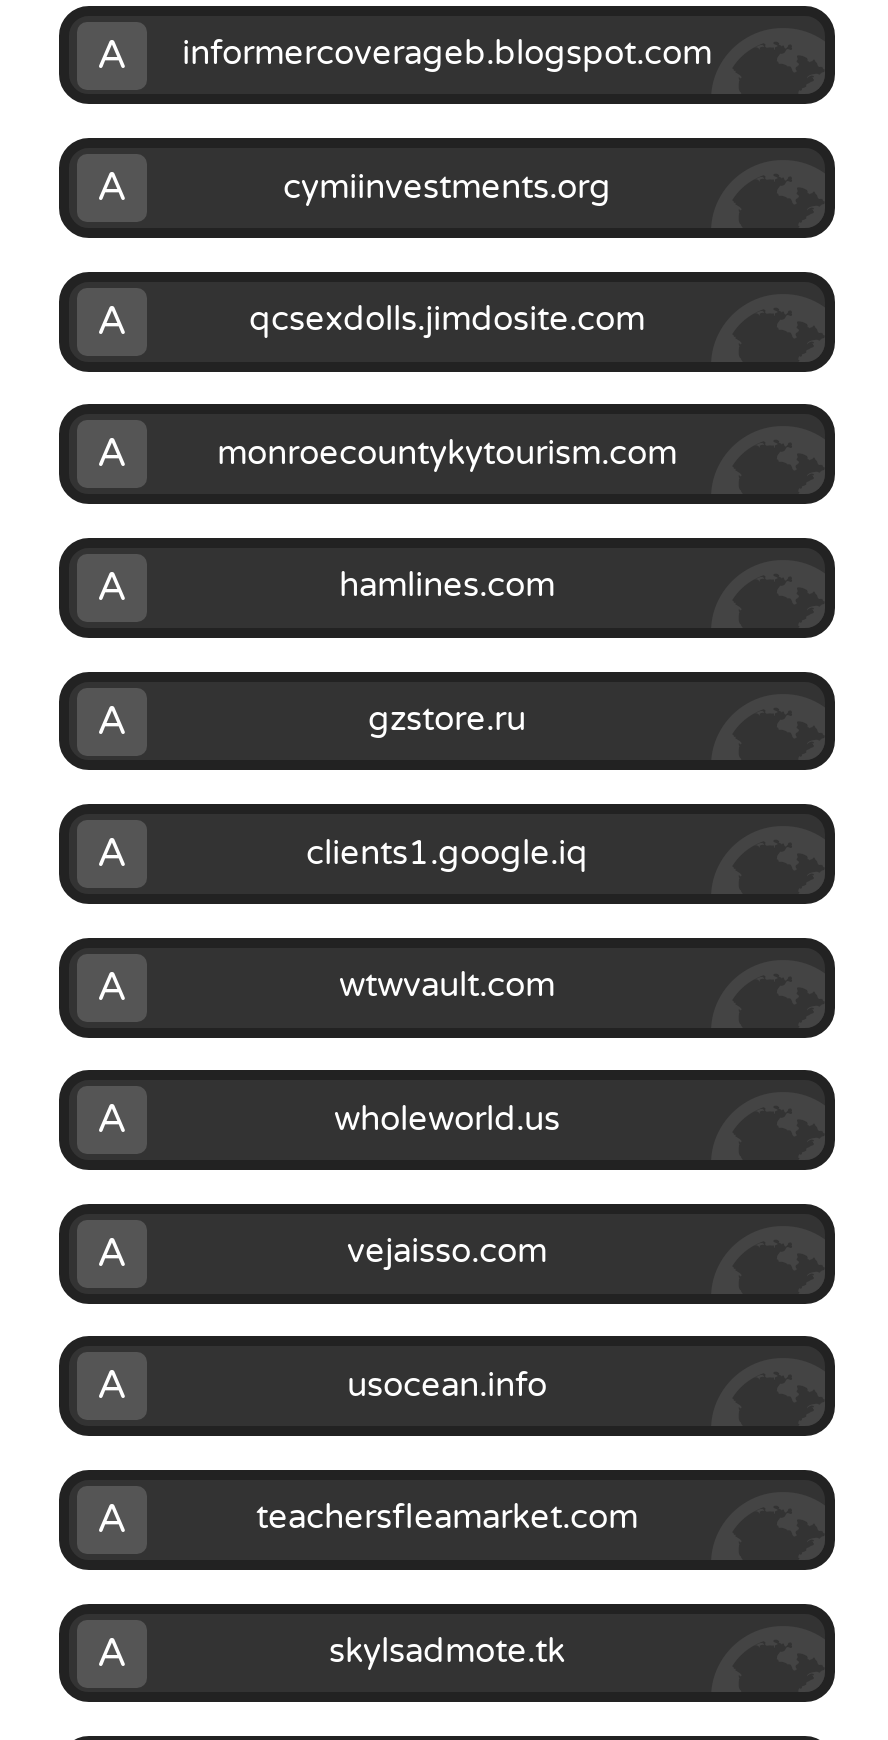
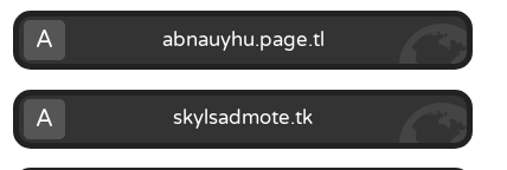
- informercoverageb.blogspot.com
- A
- cymiinvestments.org
- A
- qcsexdolls.jimdosite.com
- A
- monroecountykytourism.com
- A
- hamlines.com
- A
- gzstore.ru
- A
- clients1.google.iq
- A
- wtwvault.com
- A
- wholeworld.us
- A
- vejaisso.com
- A
- usocean.info
- A
- teachersfleamarket.com
+ abnauyhu.page.tl
